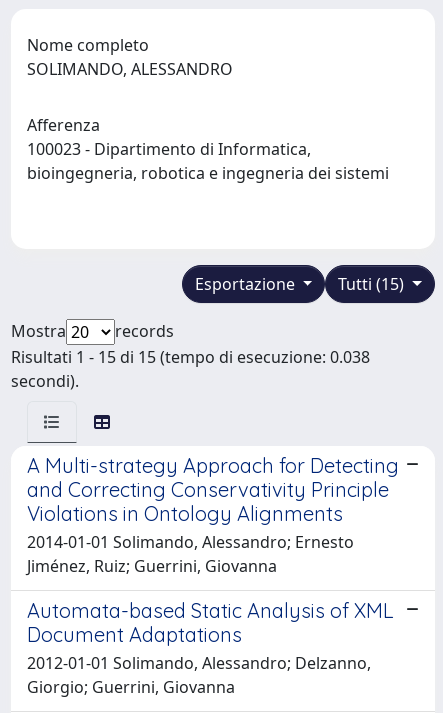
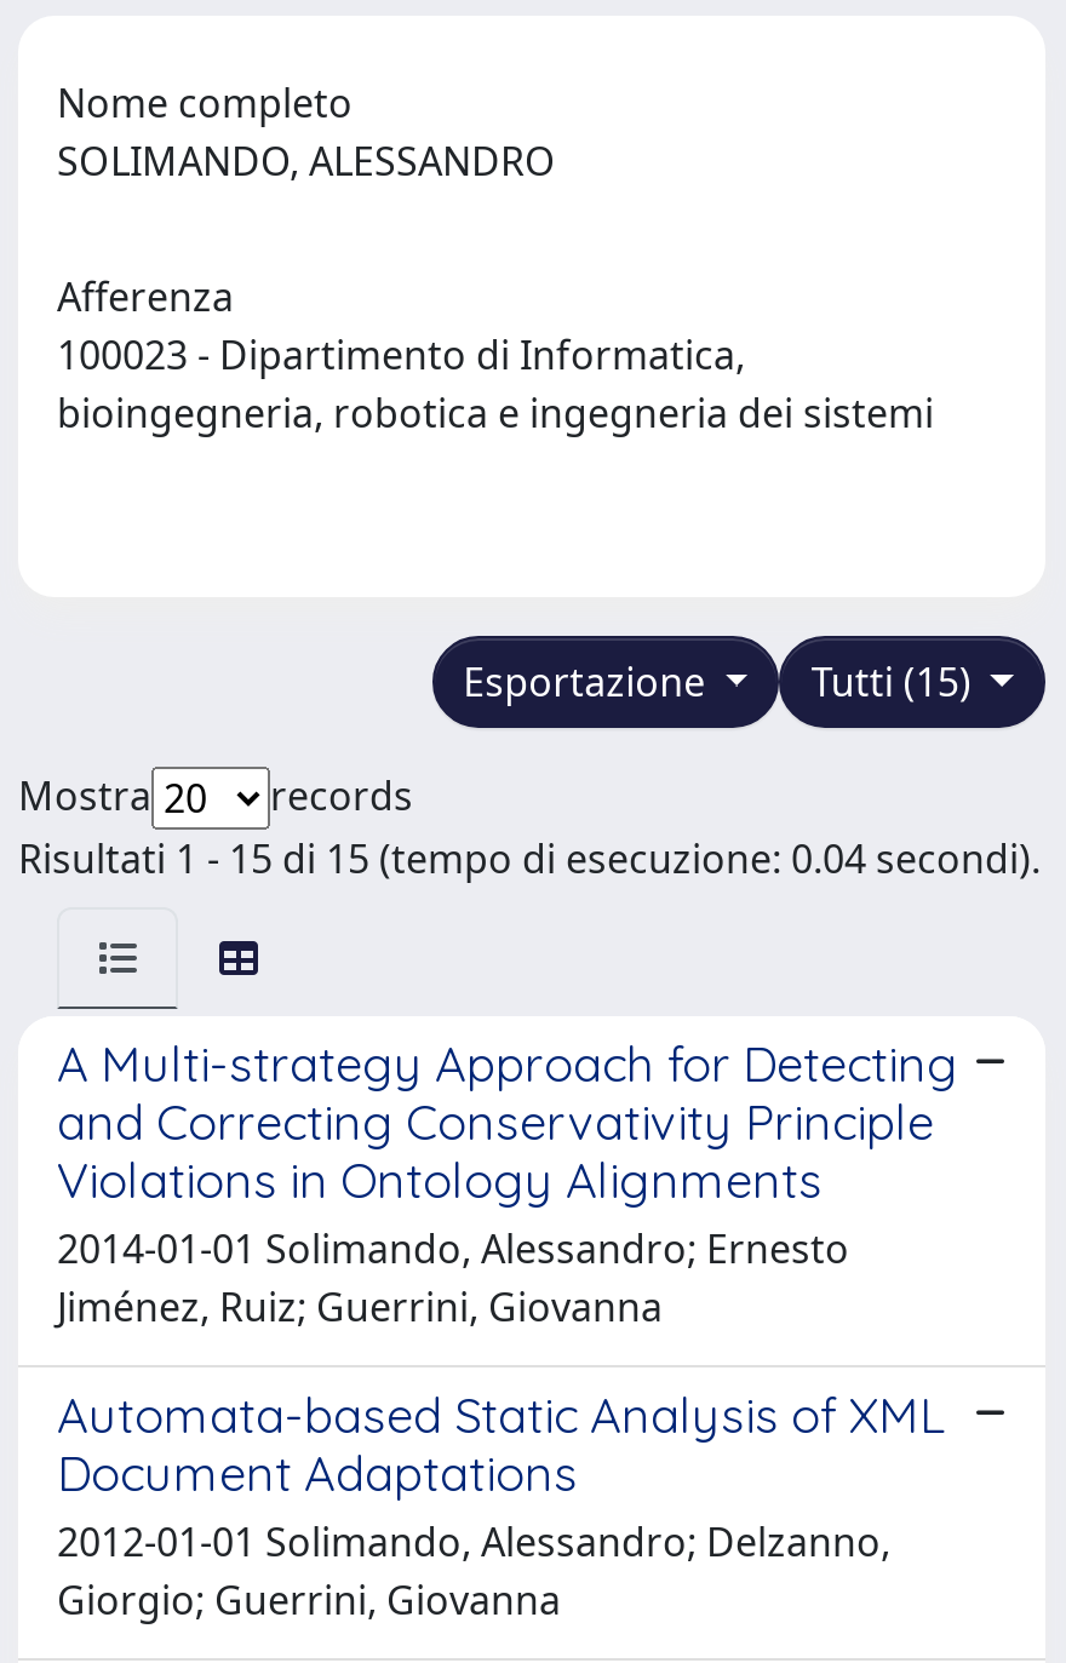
- Risultati 1 - 15 di 15 (tempo di esecuzione: 0.038
- secondi).
+ Risultati 1 - 15 di 15 (tempo di esecuzione: 0.04 secondi).
